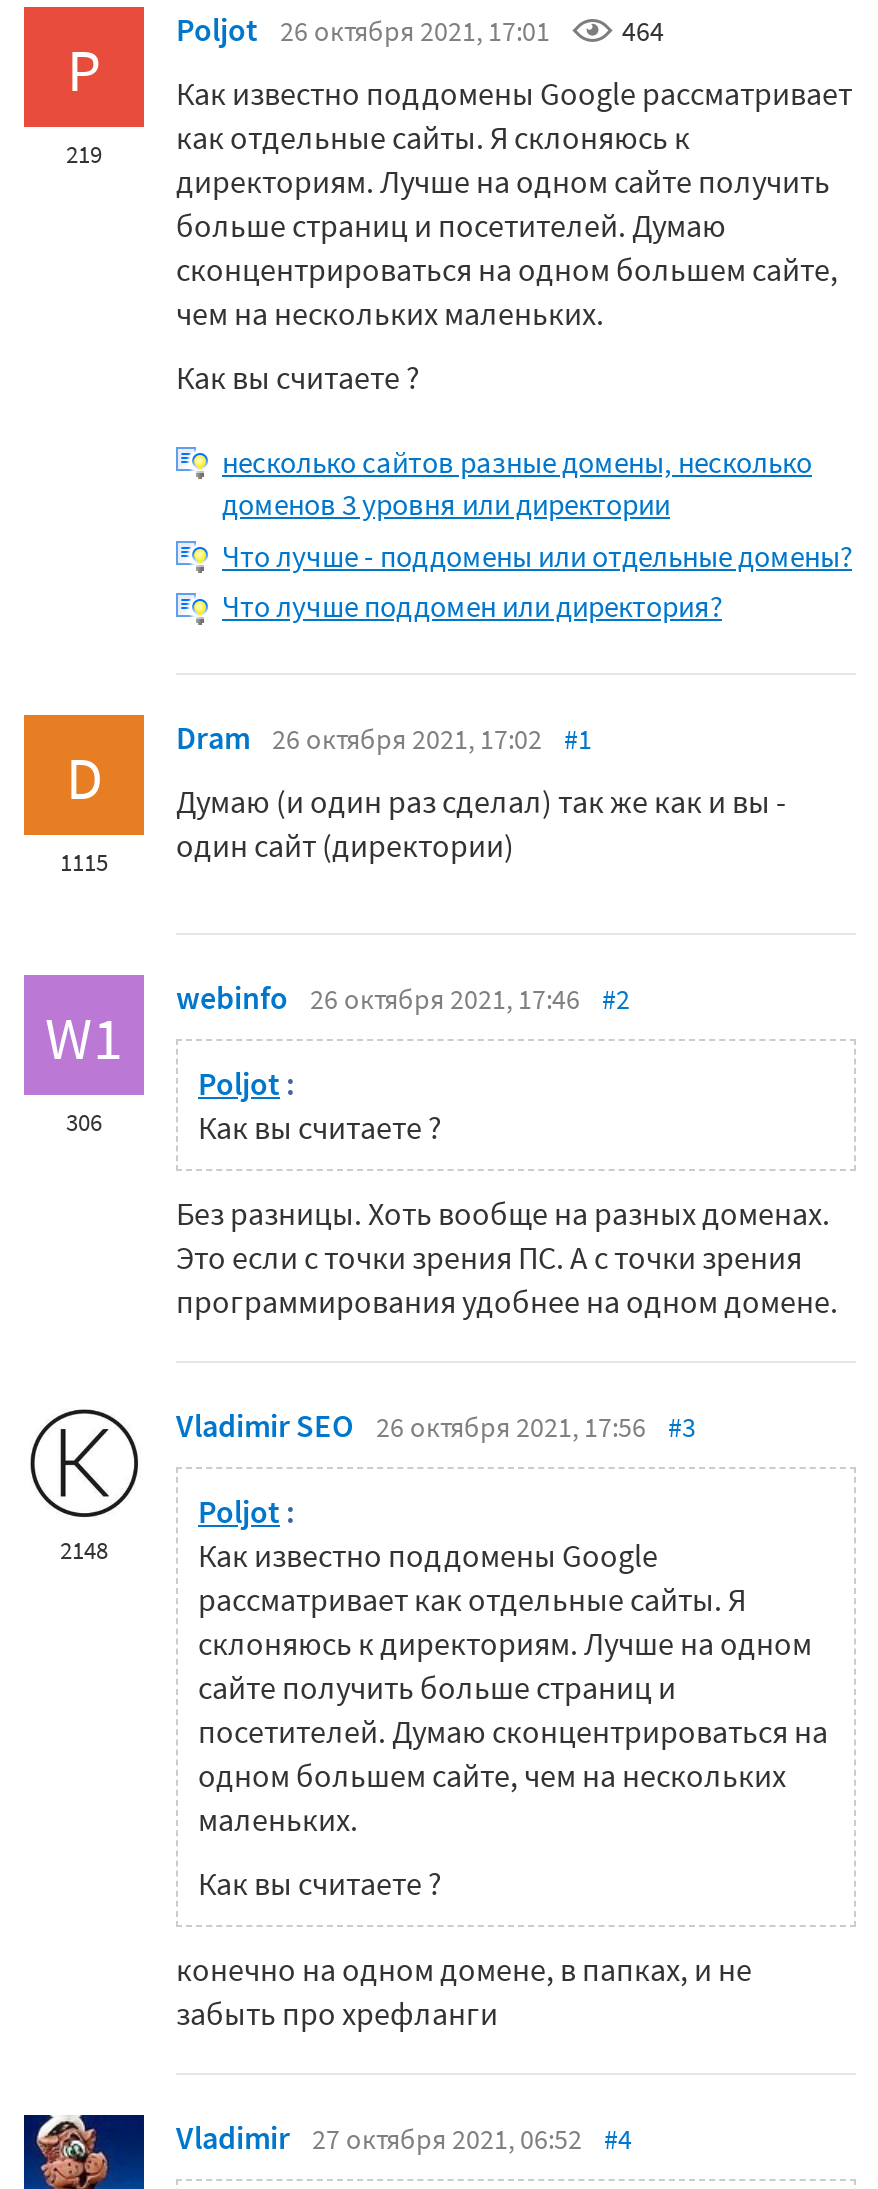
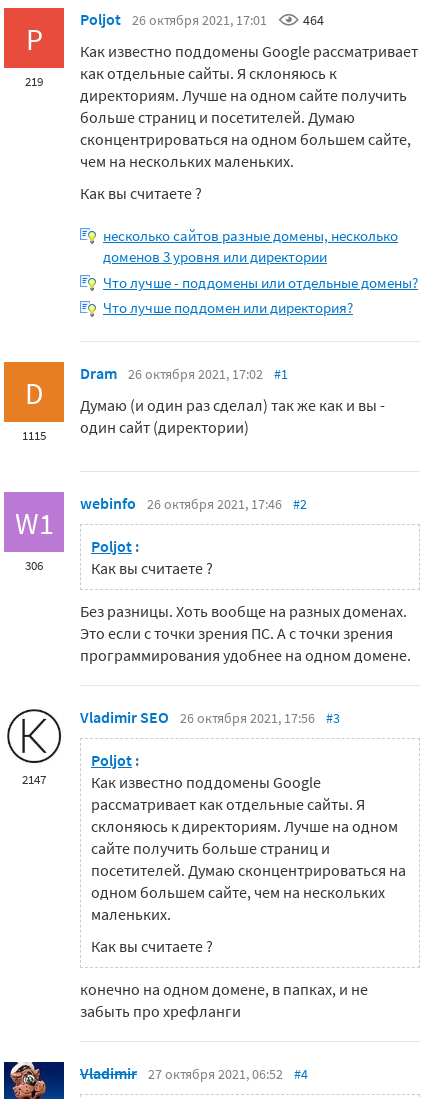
- 2148
+ 2147
